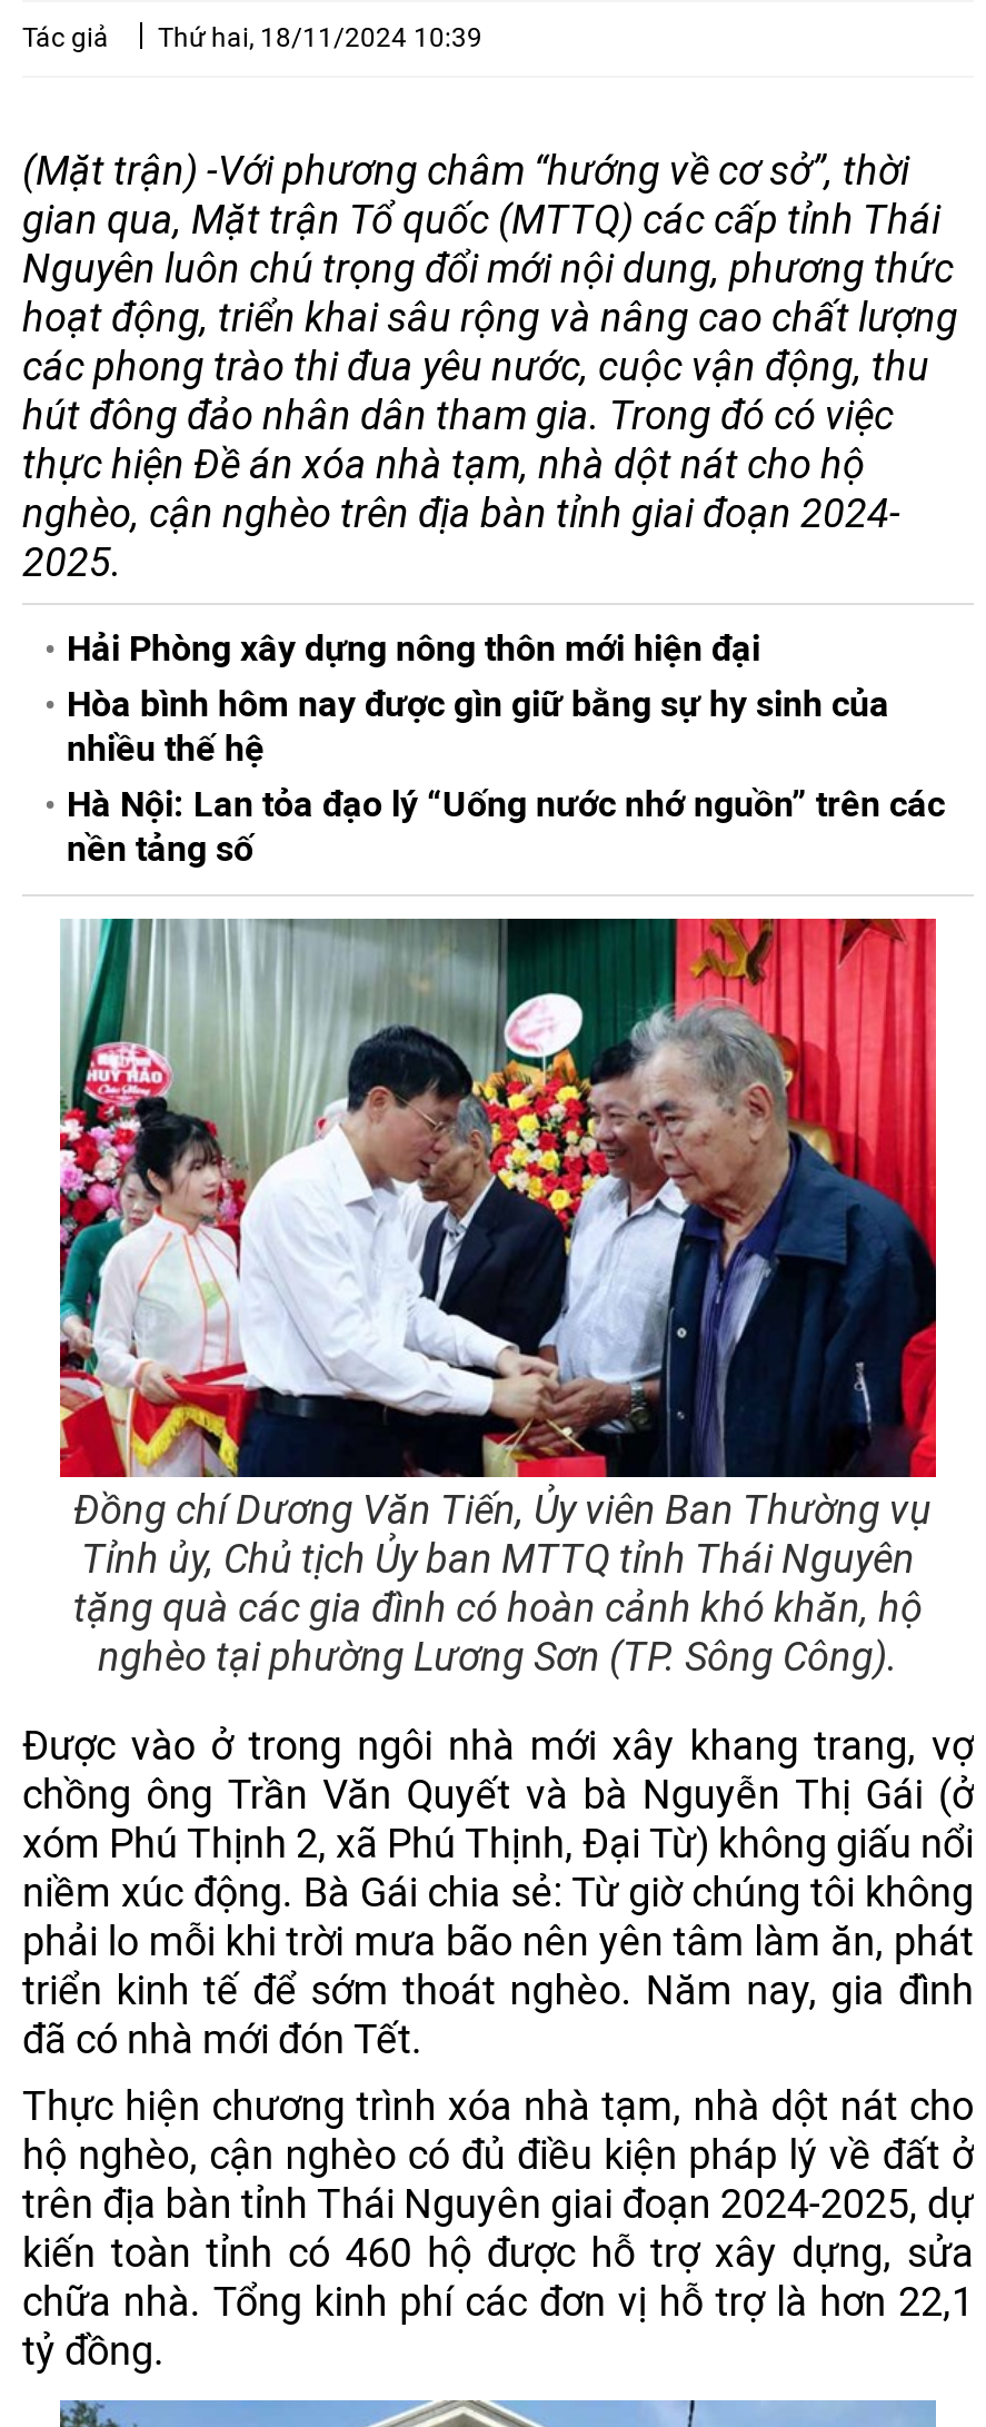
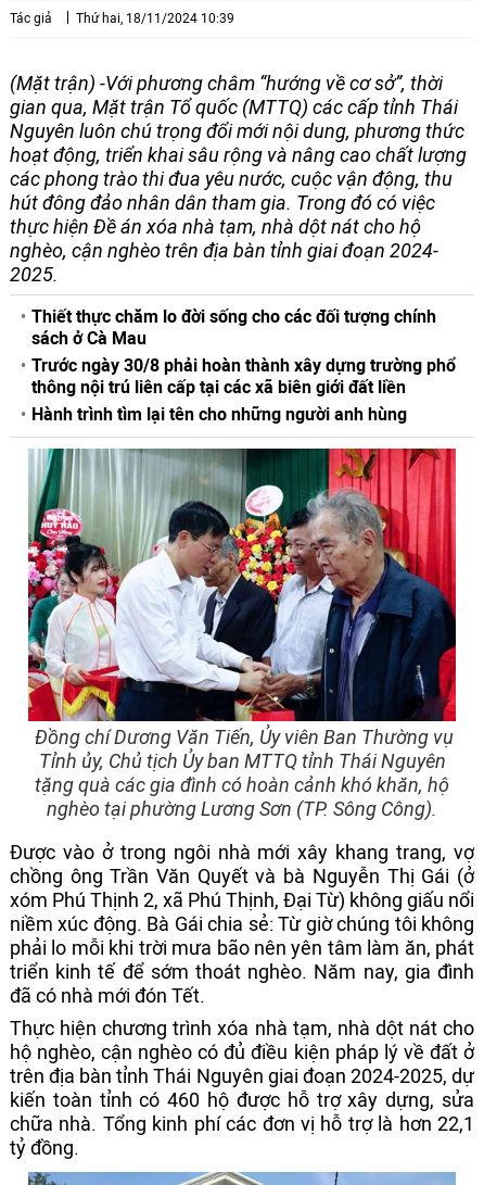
- Hải Phòng xây dựng nông thôn mới hiện đại
- Hòa bình hôm nay được gìn giữ bằng sự hy sinh của
- nhiều thế hệ
- Hà Nội: Lan tỏa đạo lý “Uống nước nhớ nguồn” trên các
- nền tảng số
+ Thiết thực chăm lo đời sống cho các đối tượng chính
+ sách ở Cà Mau
+ Trước ngày 30/8 phải hoàn thành xây dựng trường phổ
+ thông nội trú liên cấp tại các xã biên giới đất liền
+ Hành trình tìm lại tên cho những người anh hùng
